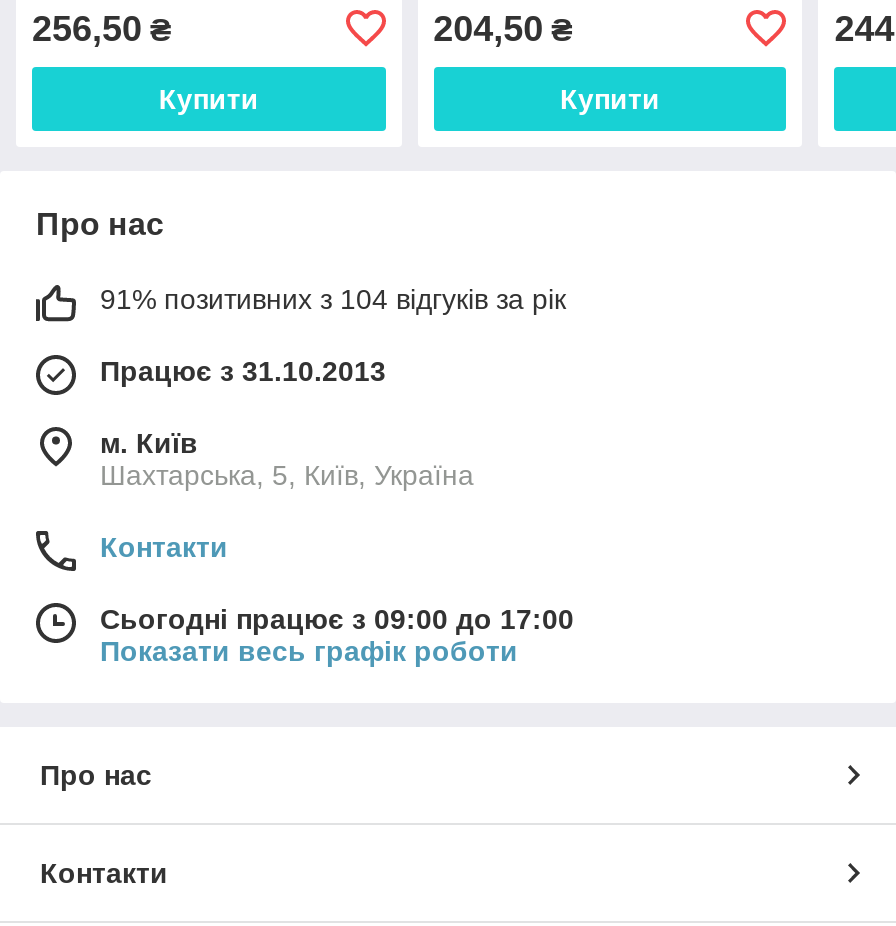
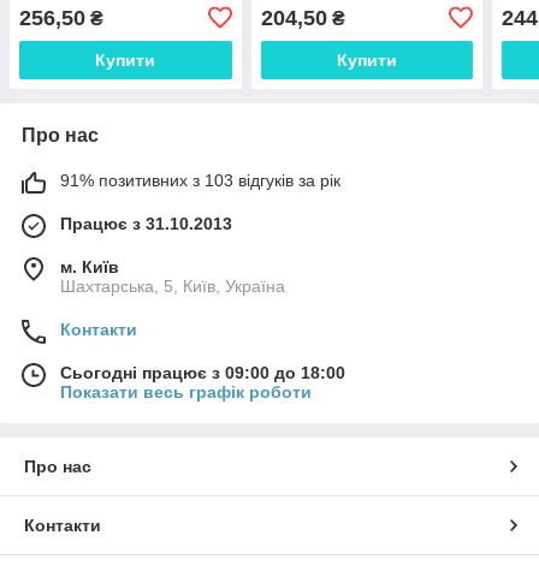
- 91% позитивних з 104 відгуків за рік
+ 91% позитивних з 103 відгуків за рік

- Сьогодні працює з 09:00 до 17:00
+ Сьогодні працює з 09:00 до 18:00
